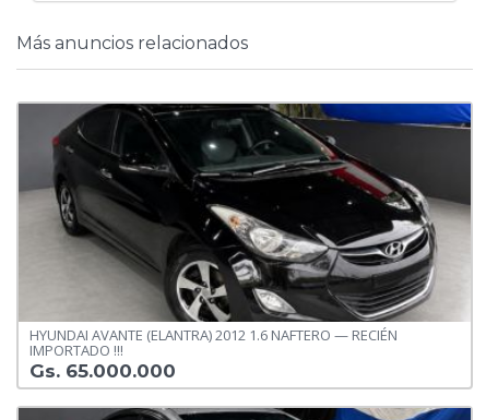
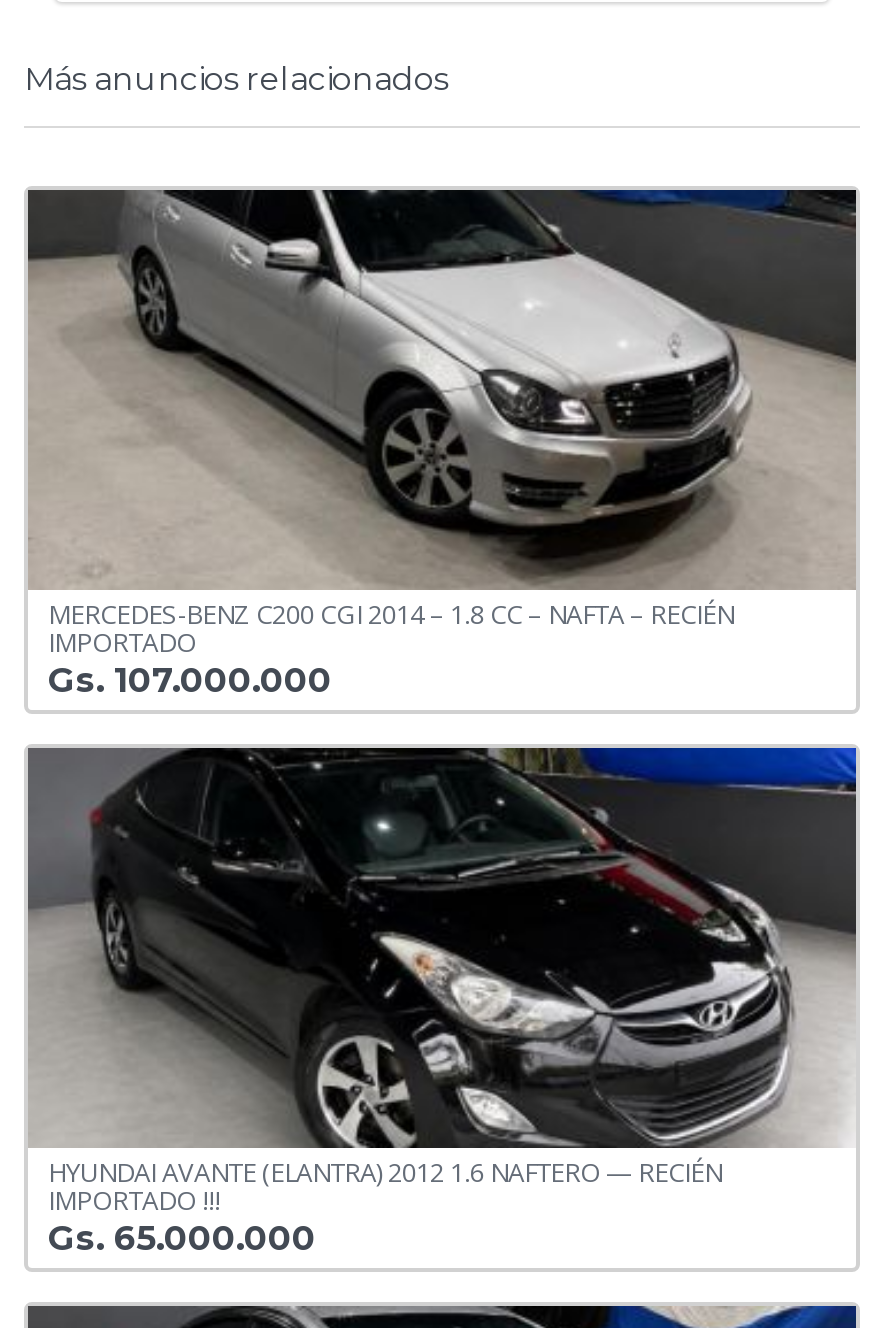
+ [image]
+ MERCEDES-BENZ C200 CGI 2014 – 1.8 CC – NAFTA – RECIÉN
+ IMPORTADO
+ Gs. 107.000.000
